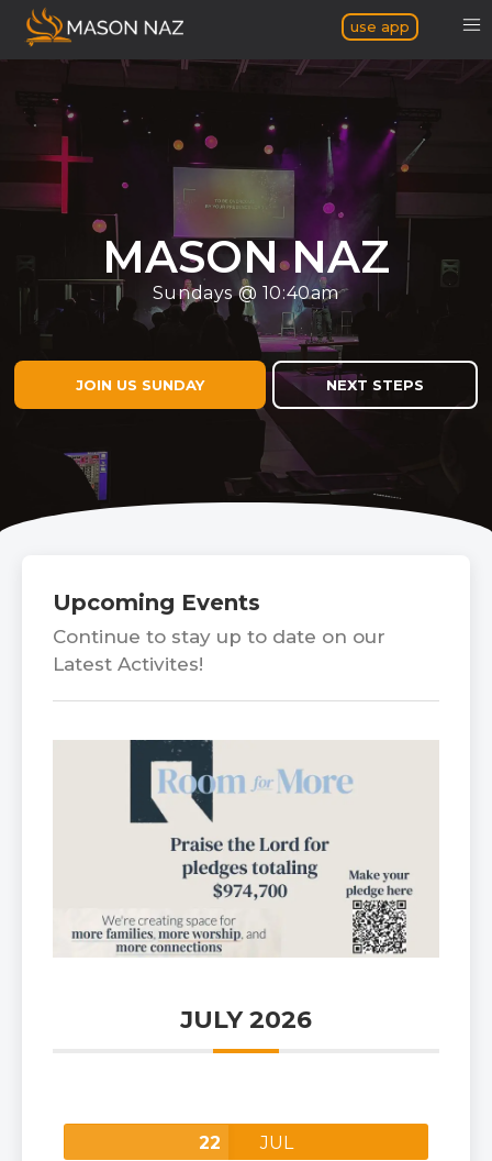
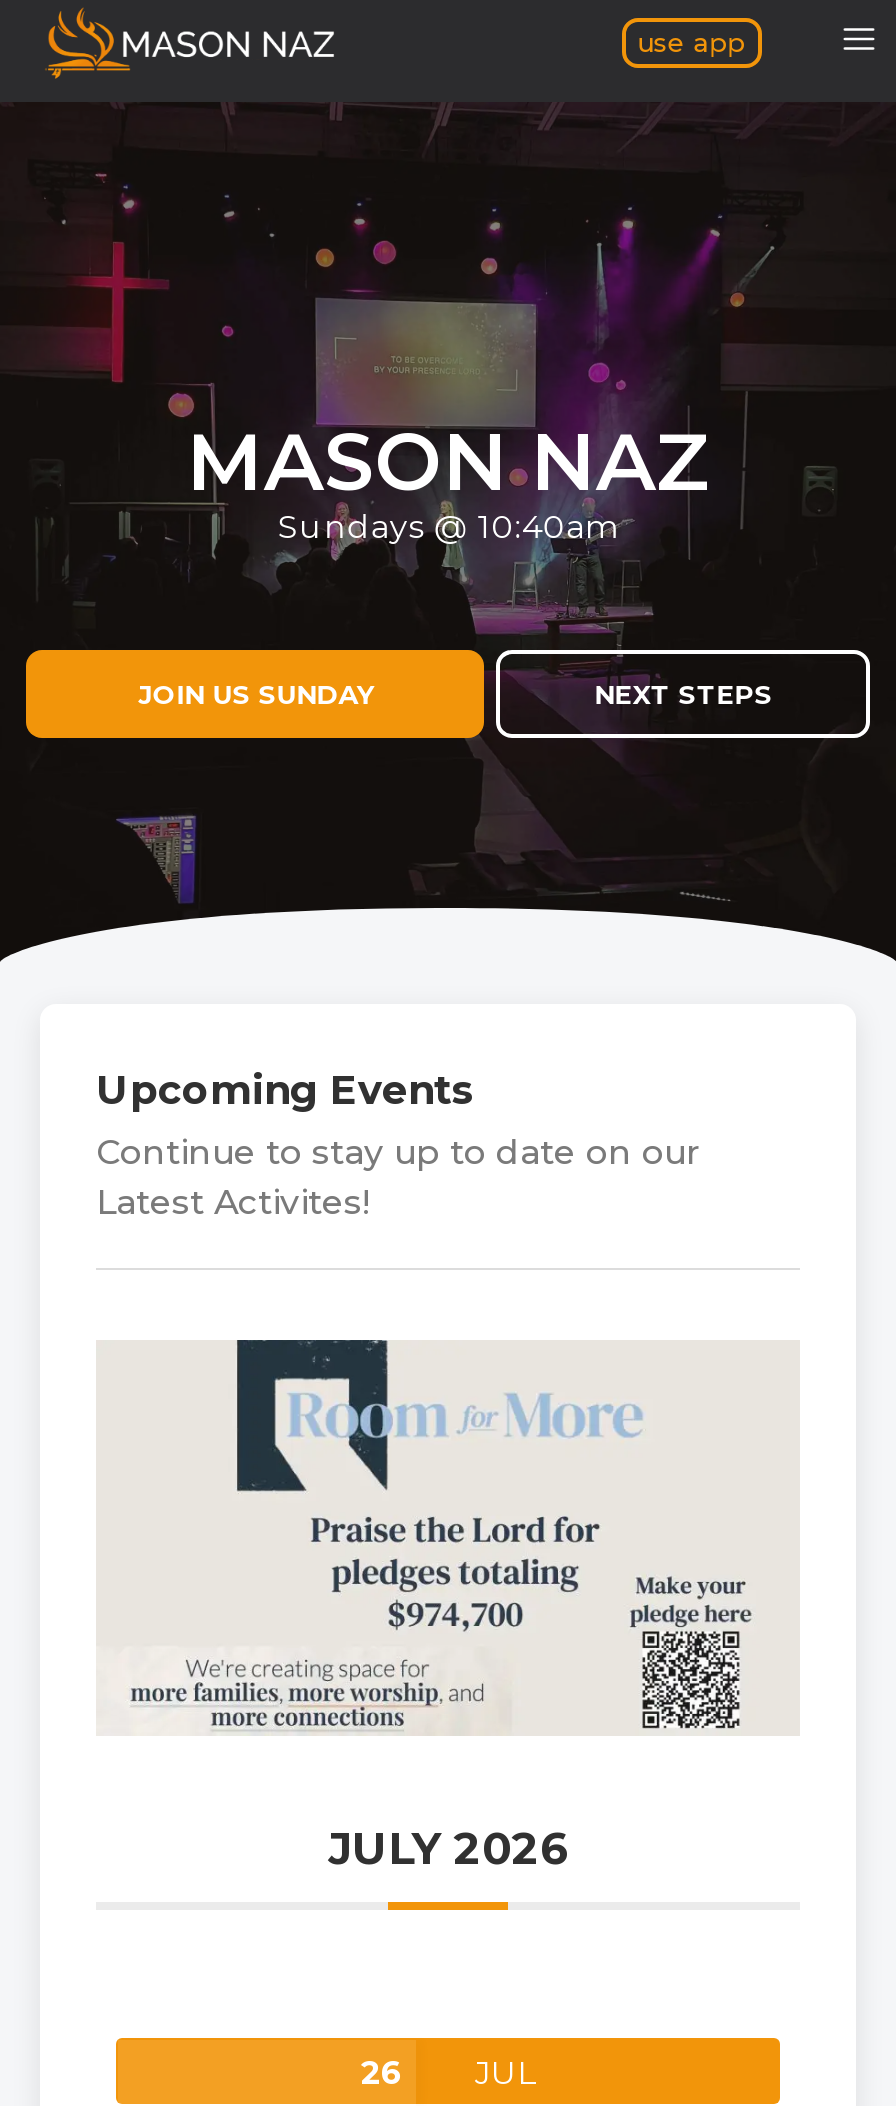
- 22 JUL
+ 26 JUL
